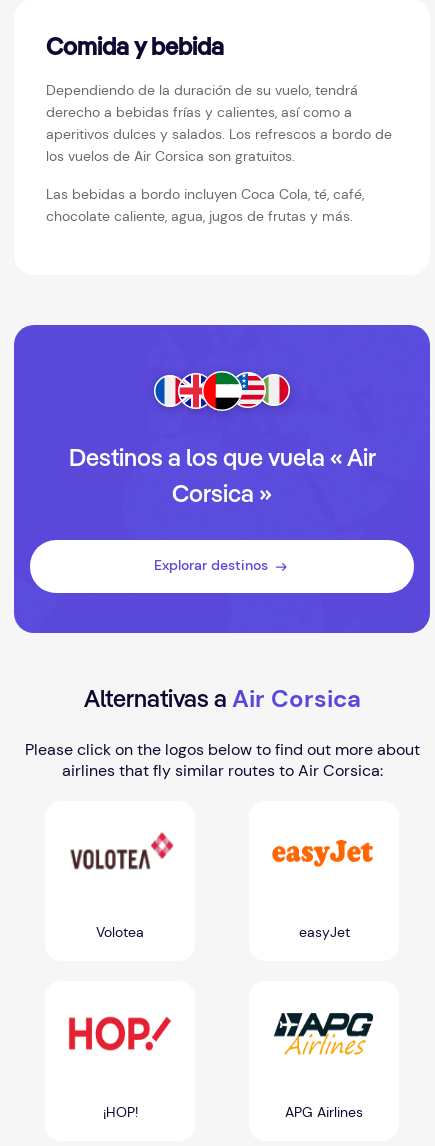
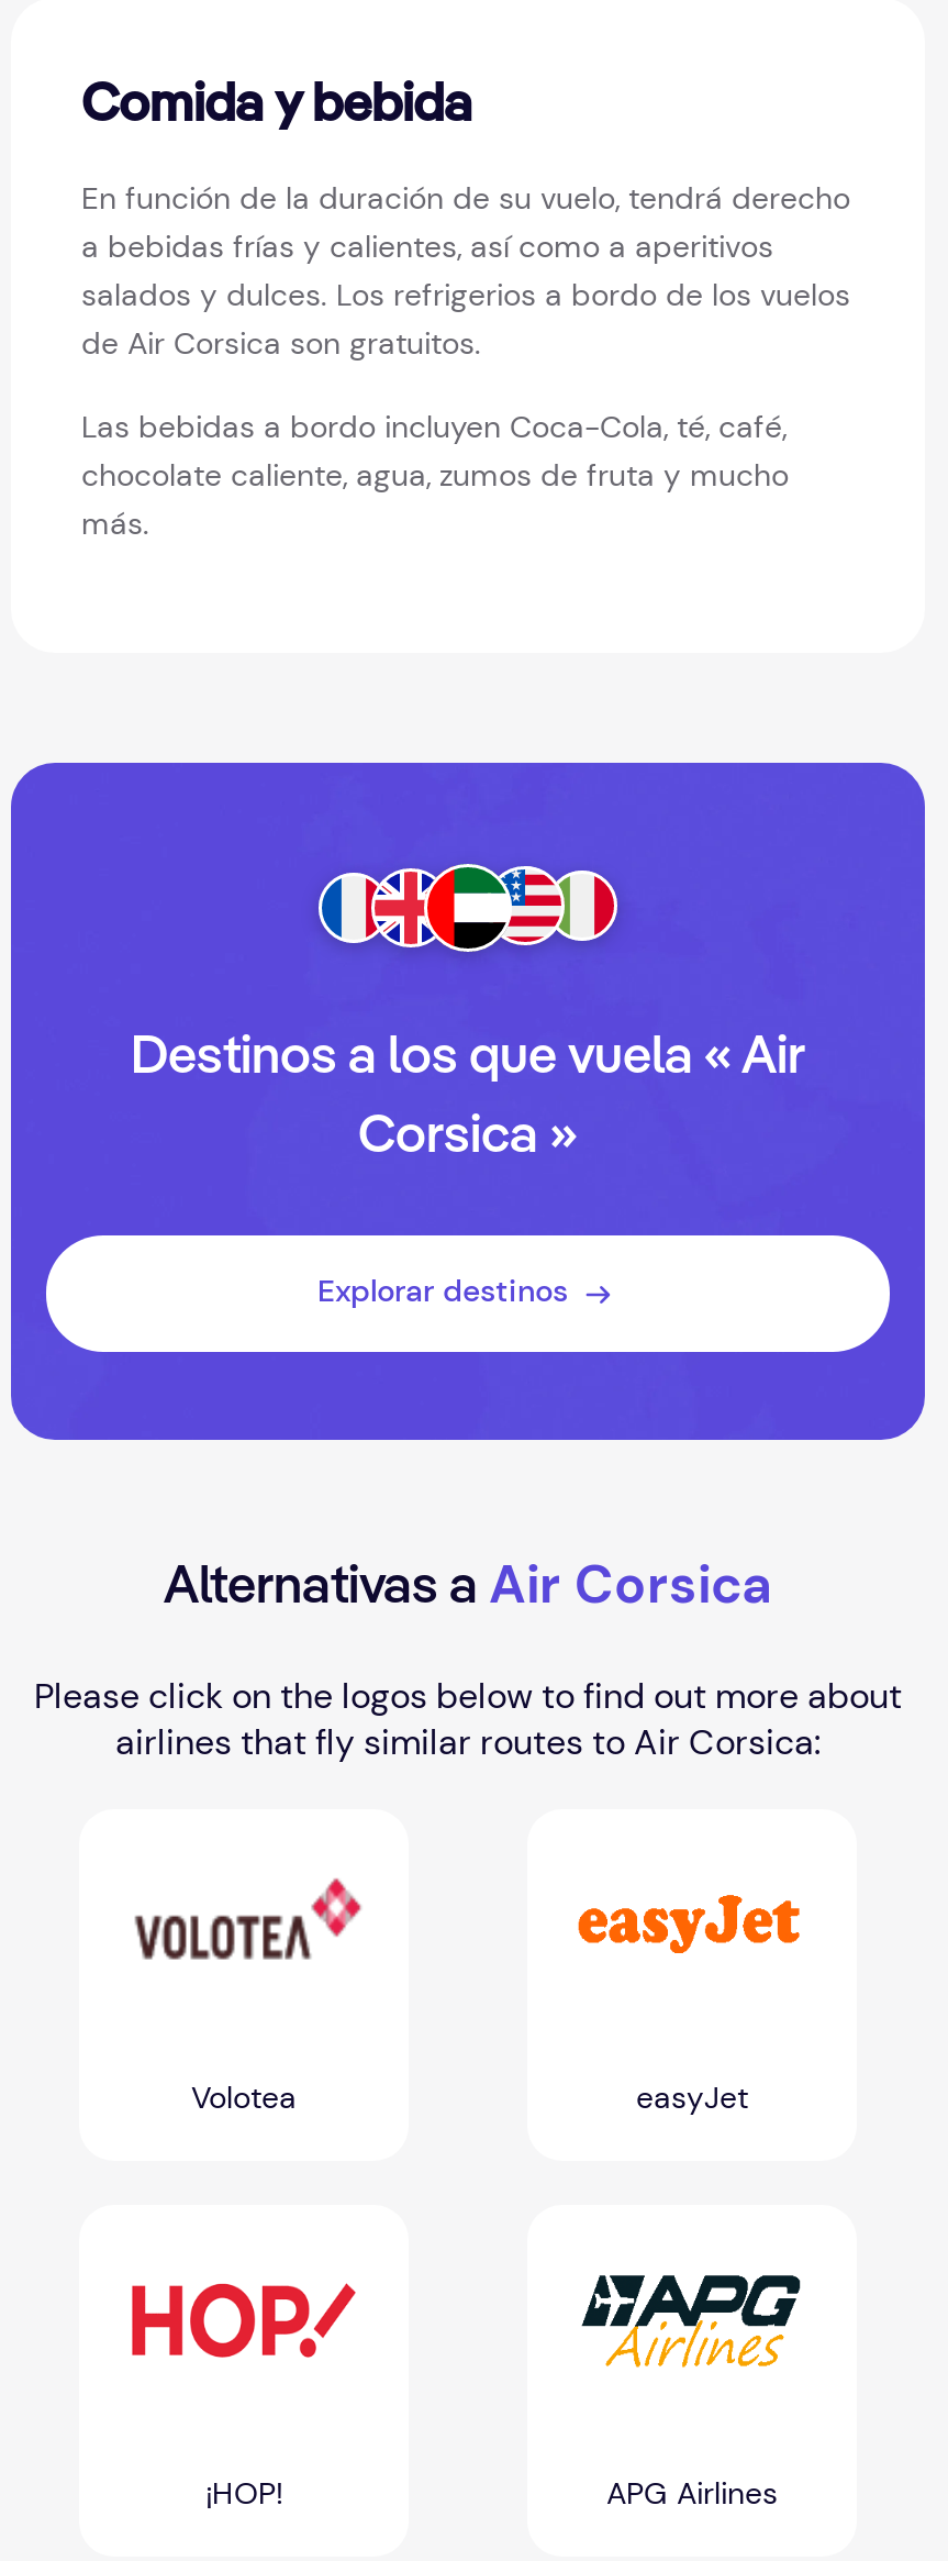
- Dependiendo de la duración de su vuelo, tendrá
- derecho a bebidas frías y calientes, así como a
- aperitivos dulces y salados. Los refrescos a bordo de
- los vuelos de Air Corsica son gratuitos.
+ En función de la duración de su vuelo, tendrá derecho
+ a bebidas frías y calientes, así como a aperitivos
+ salados y dulces. Los refrigerios a bordo de los vuelos
+ de Air Corsica son gratuitos.

- Las bebidas a bordo incluyen Coca Cola, té, café,
- chocolate caliente, agua, jugos de frutas y más.
+ Las bebidas a bordo incluyen Coca-Cola, té, café,
+ chocolate caliente, agua, zumos de fruta y mucho
+ más.
